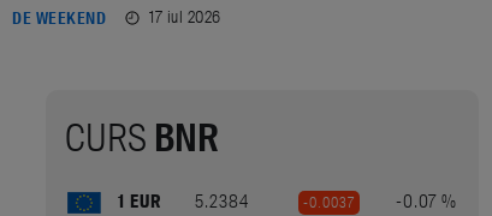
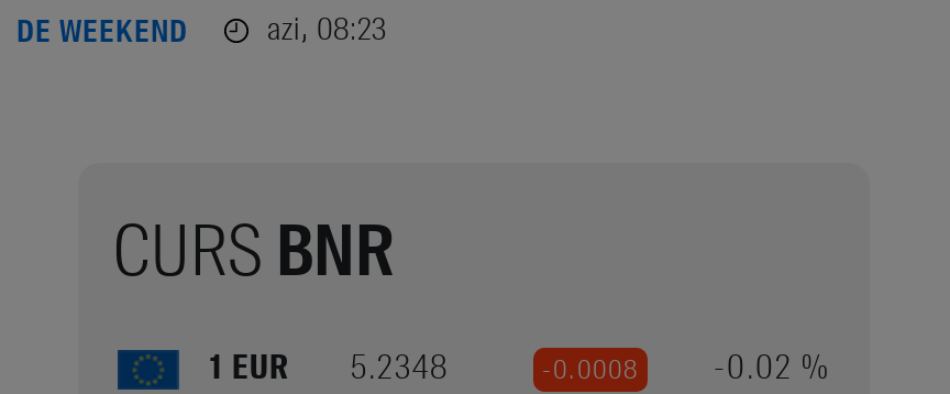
- DE WEEKEND 17 iul 2026
+ DE WEEKEND azi, 08:23

- 1 EUR 5.2384
+ 1 EUR 5.2348

- -0.0037
+ -0.0008

- -0.07 %
+ -0.02 %
